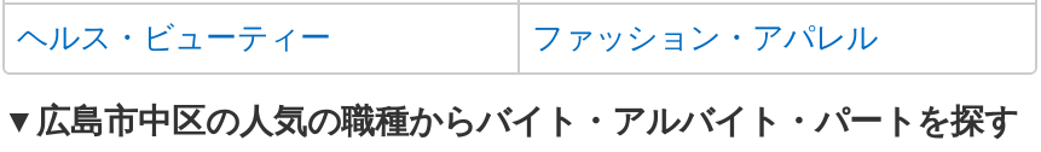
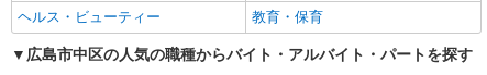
- ファッション・アパレル
+ 教育・保育
